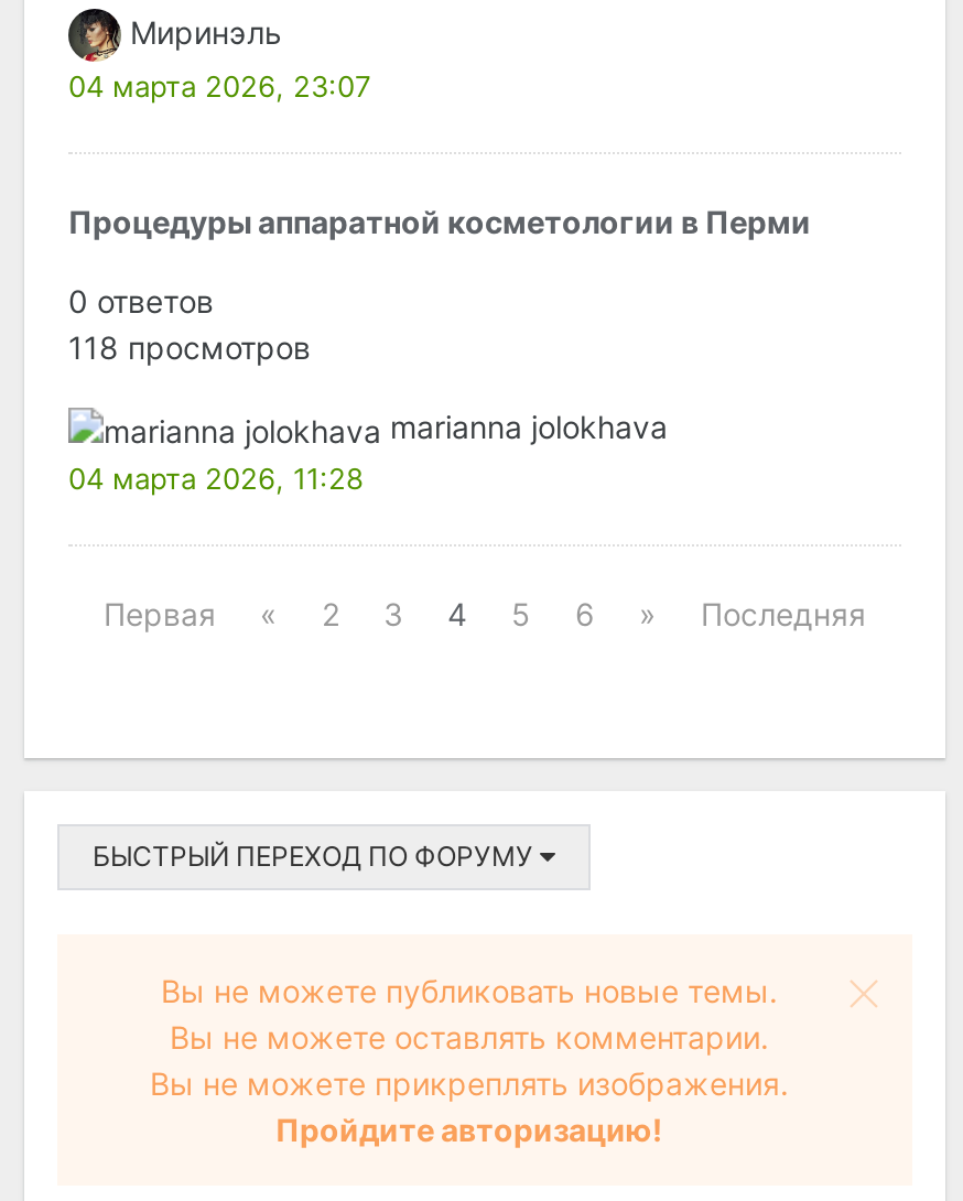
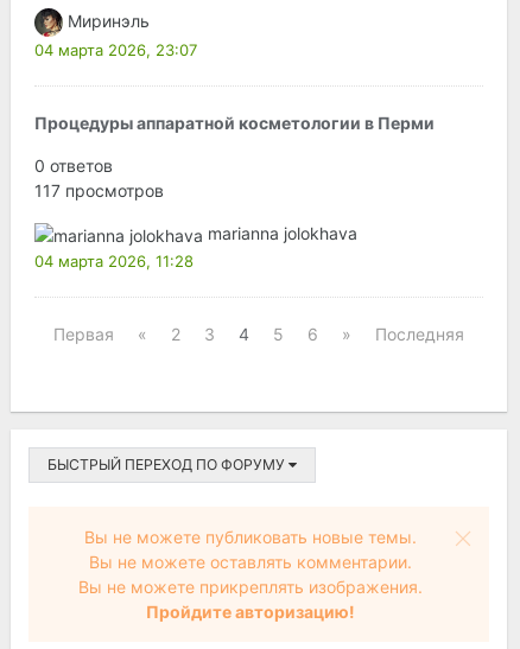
- 118 просмотров
+ 117 просмотров
